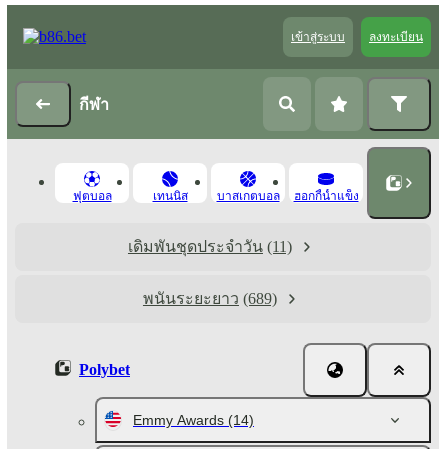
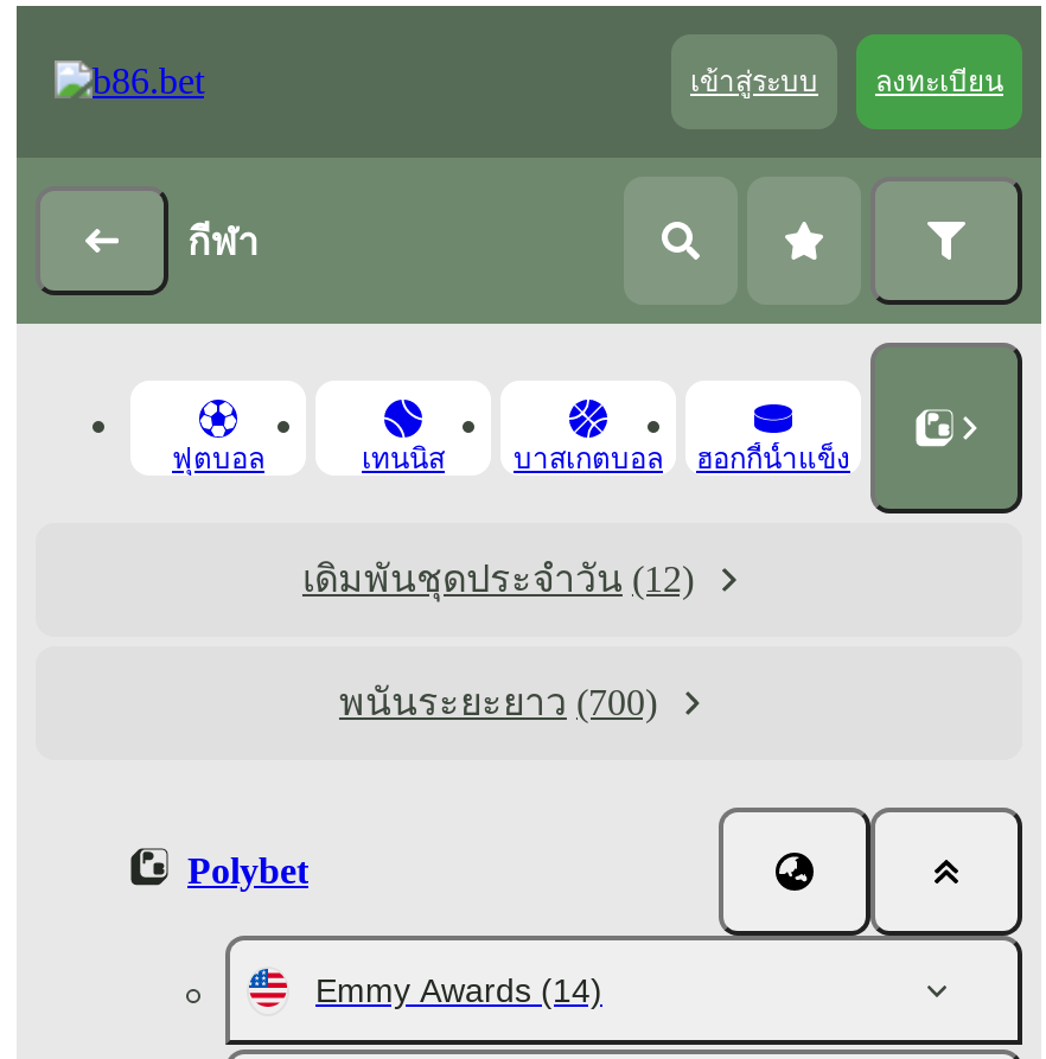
- เดิมพันชุดประจำวัน (11)
+ เดิมพันชุดประจำวัน (12)

- พนันระยะยาว (689)
+ พนันระยะยาว (700)
